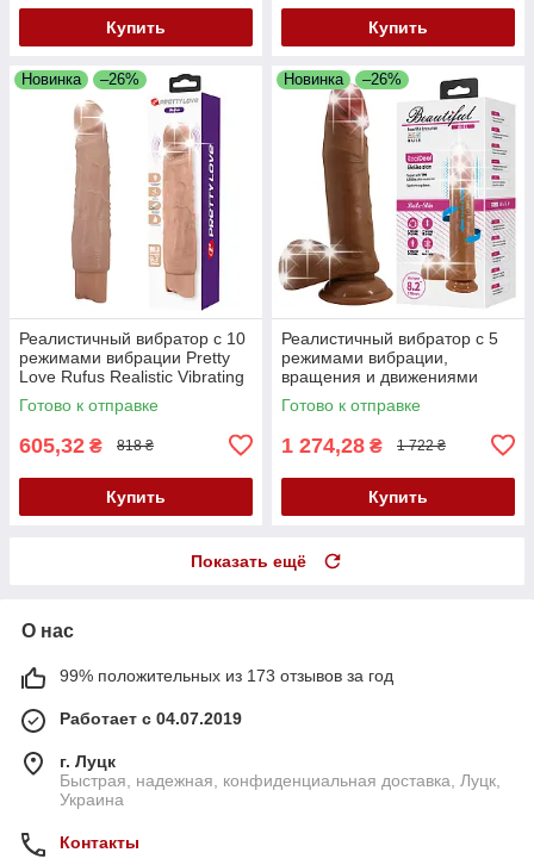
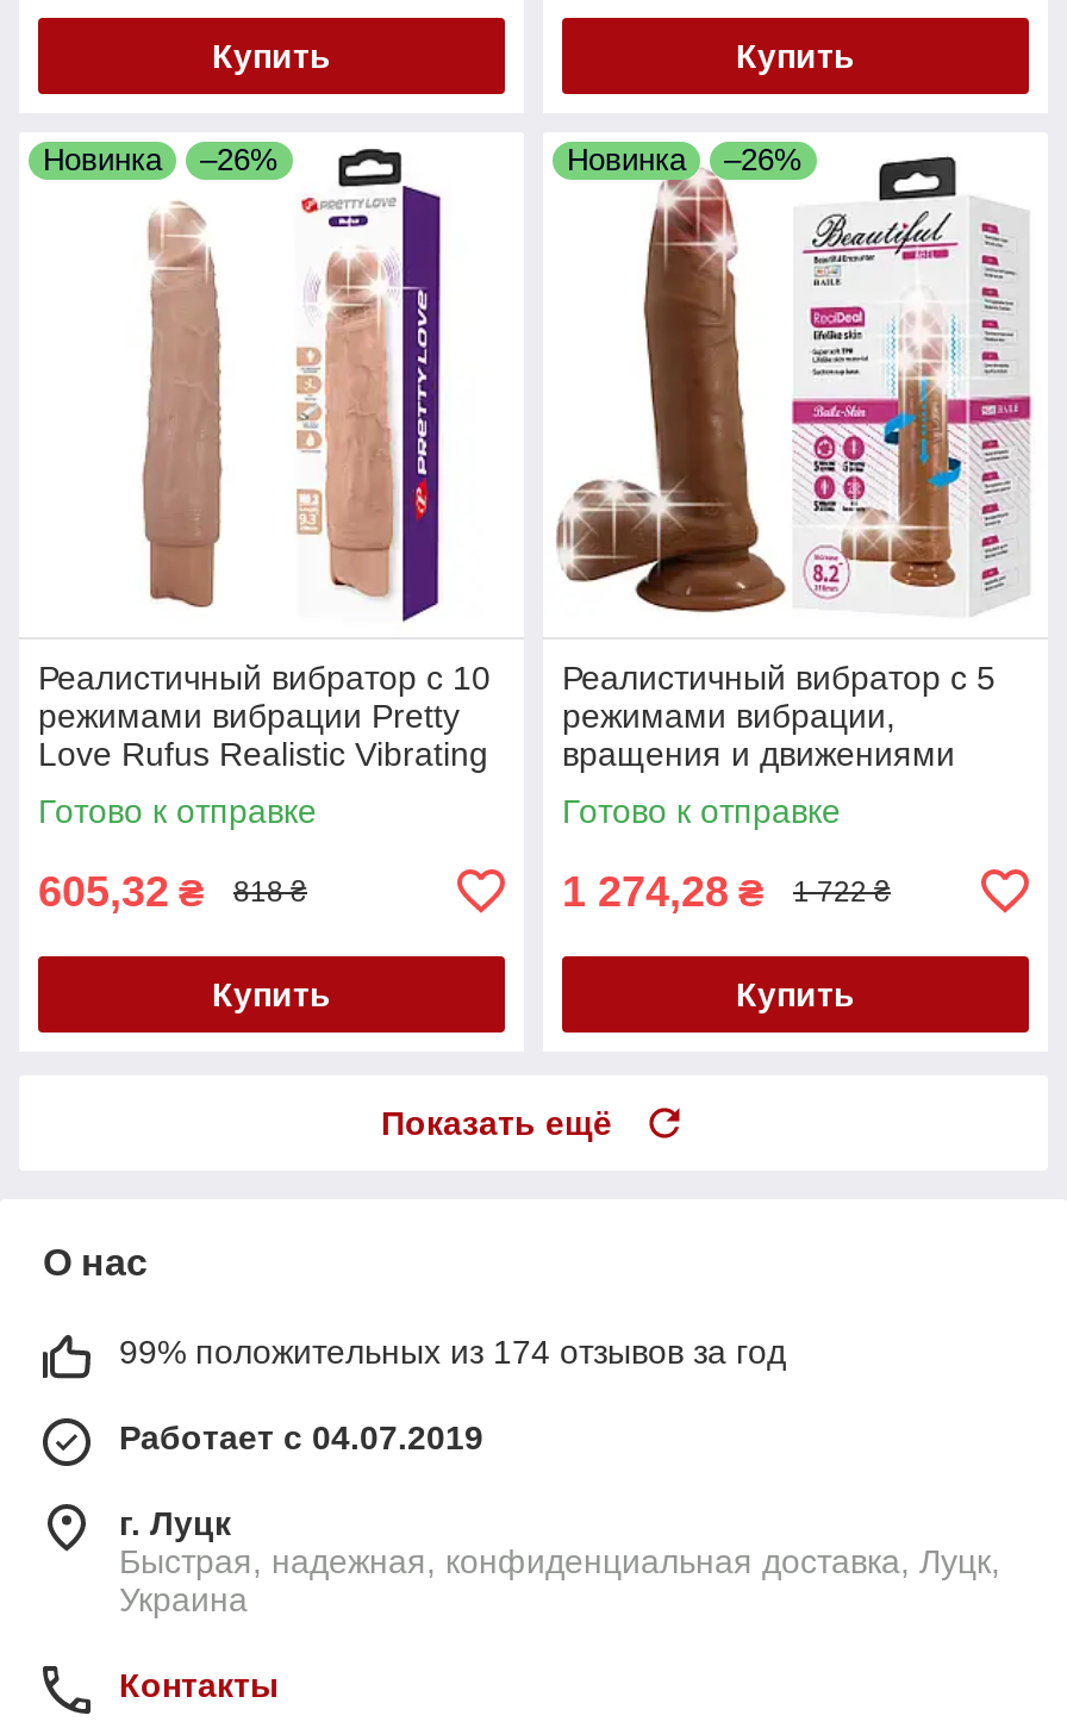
- 99% положительных из 173 отзывов за год
+ 99% положительных из 174 отзывов за год
